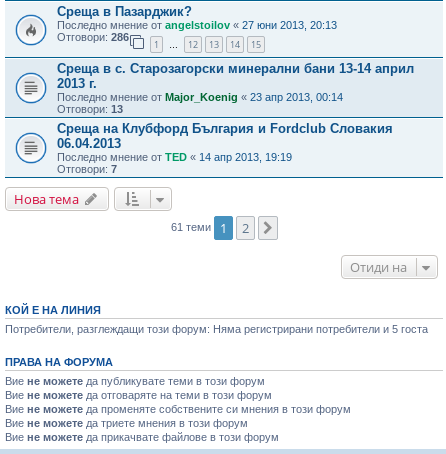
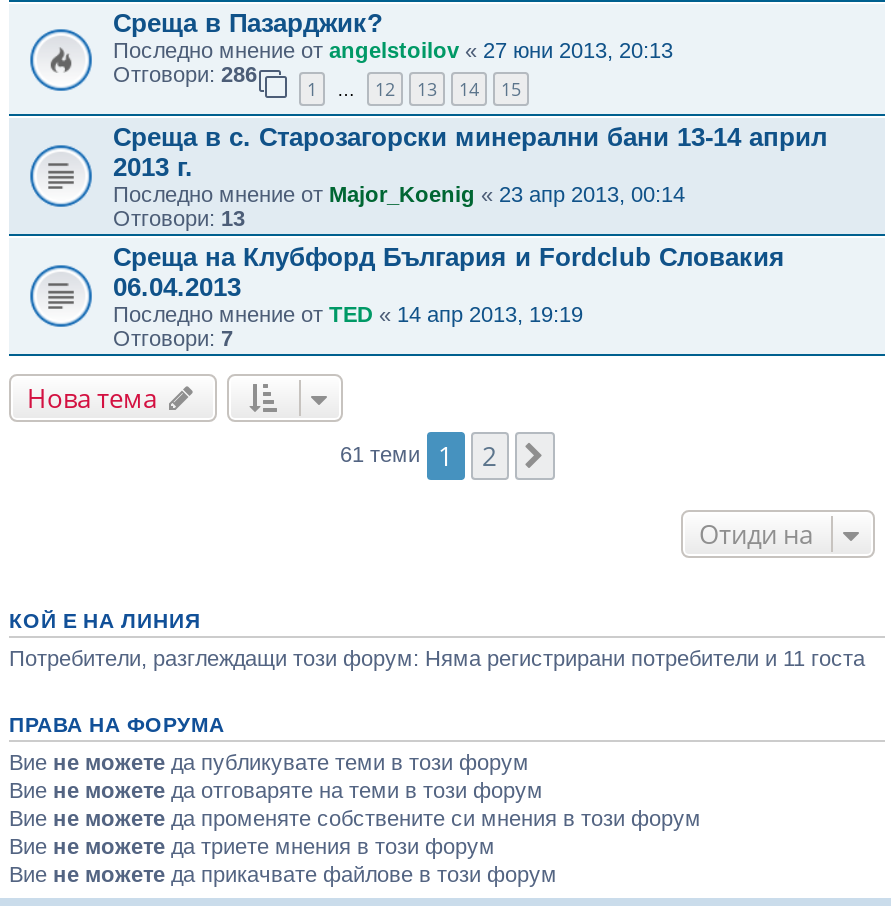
- Потребители, разглеждащи този форум: Няма регистрирани потребители и 5 госта
+ Потребители, разглеждащи този форум: Няма регистрирани потребители и 11 госта
